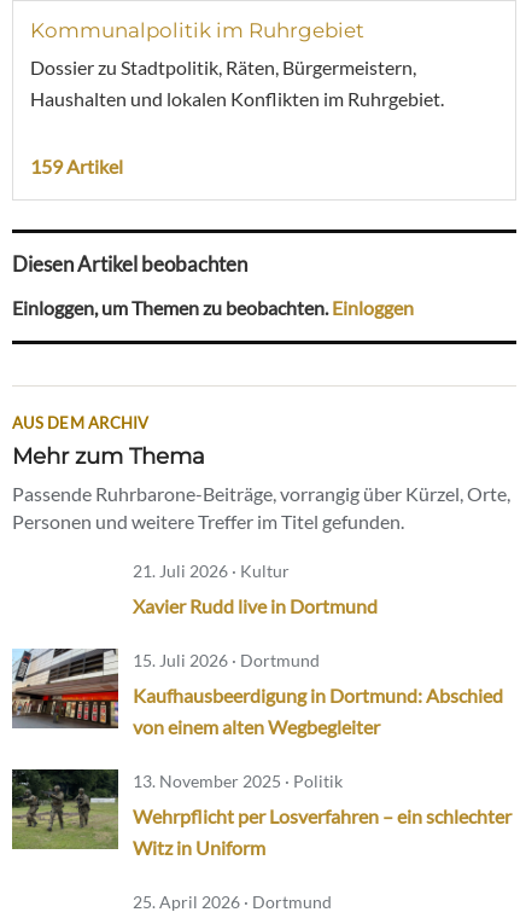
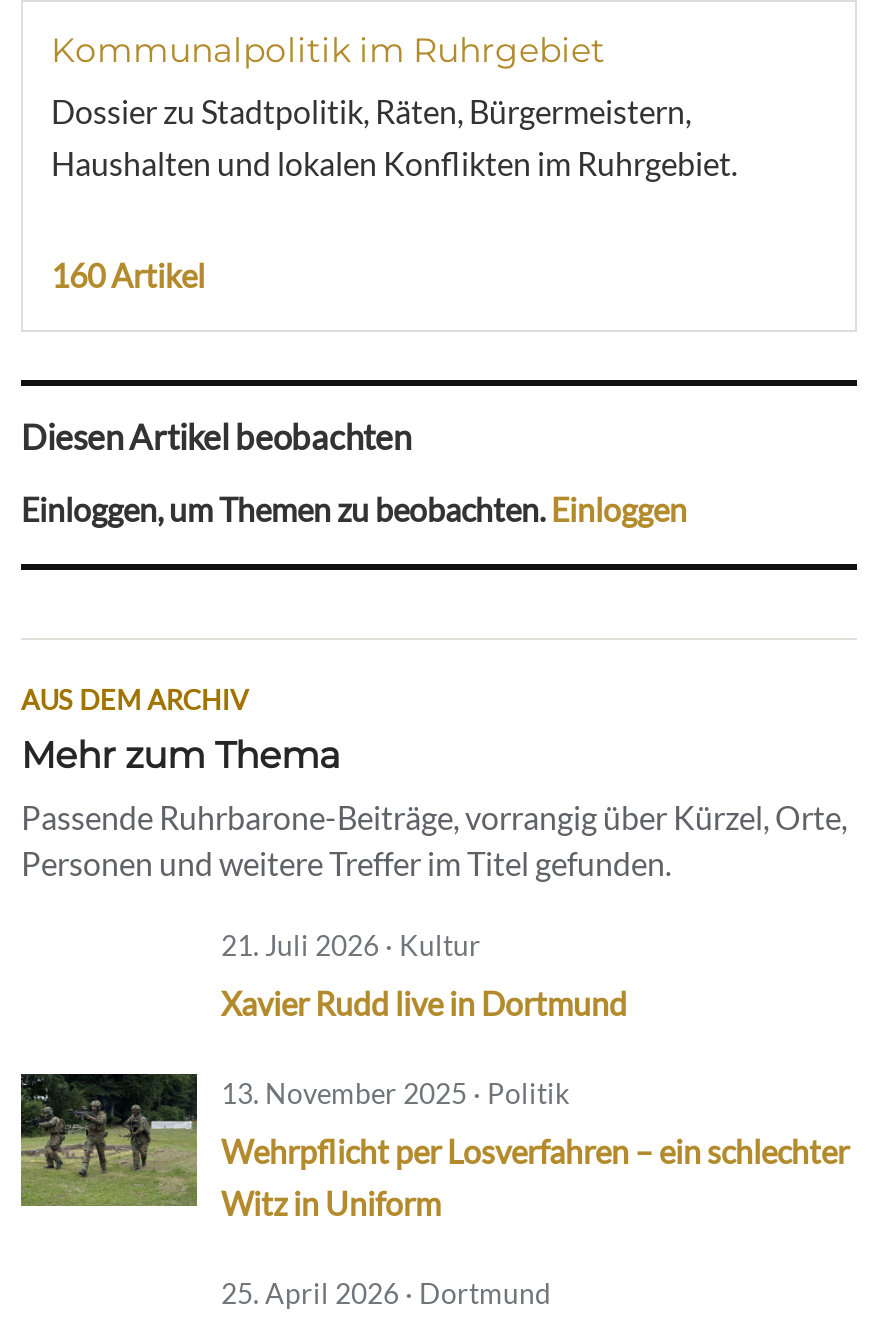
- 159 Artikel
+ 160 Artikel

- [image]
- 15. Juli 2026 · Dortmund
- Kaufhausbeerdigung in Dortmund: Abschied
- von einem alten Wegbegleiter
